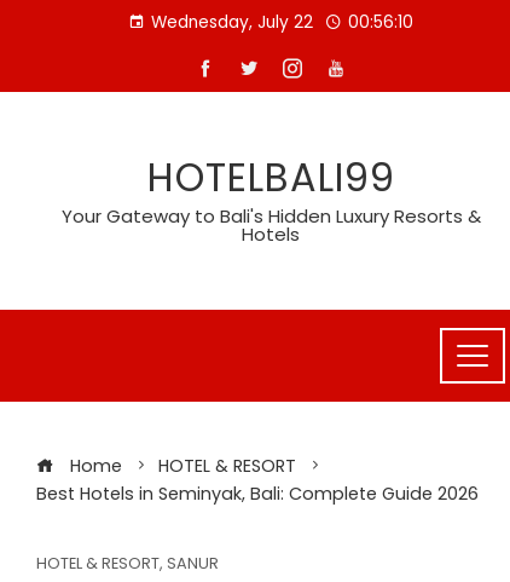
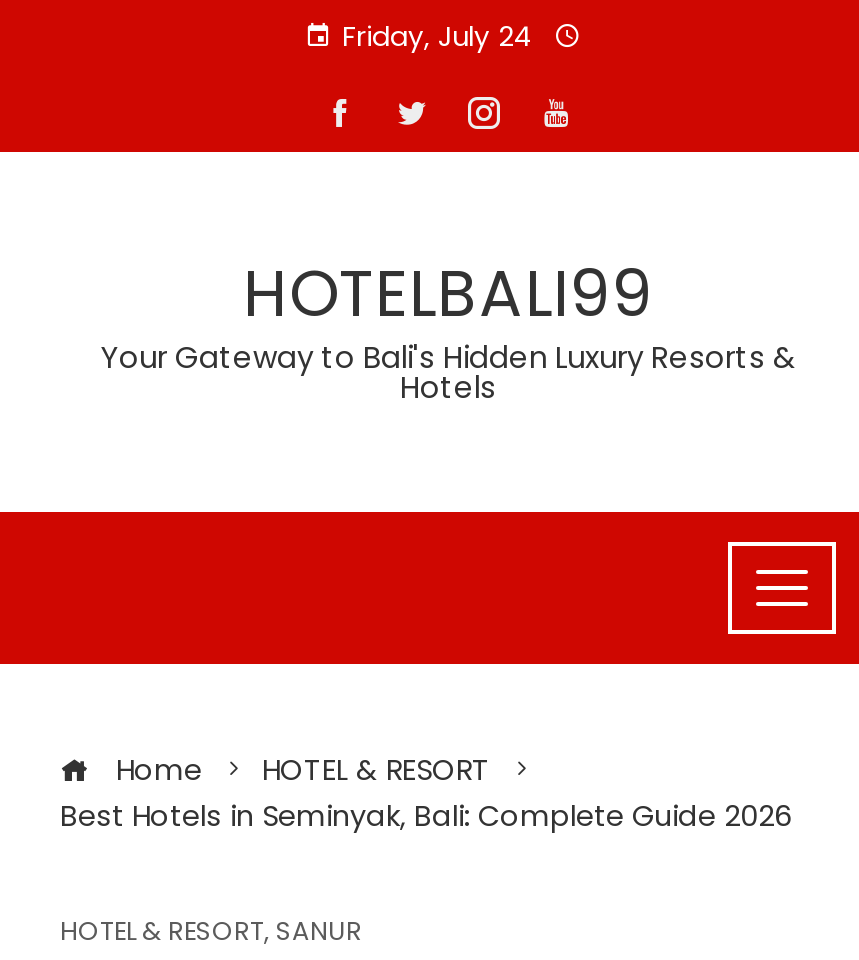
- Wednesday, July 22
- 00:56:10
+ Friday, July 24
